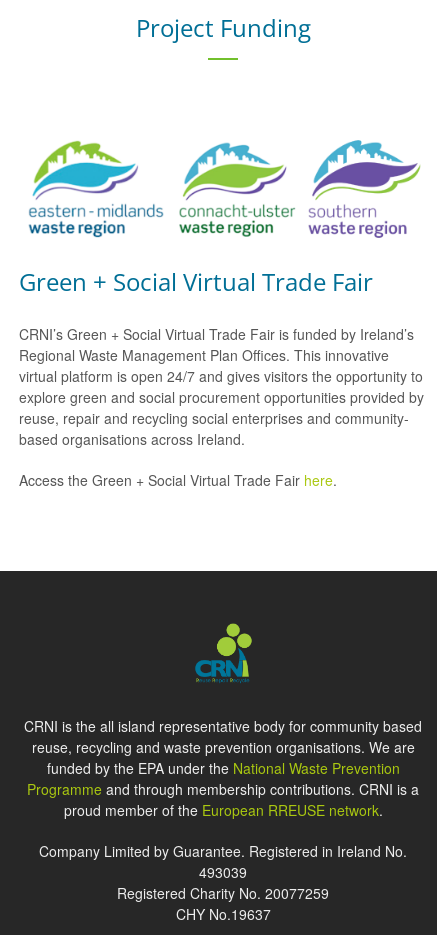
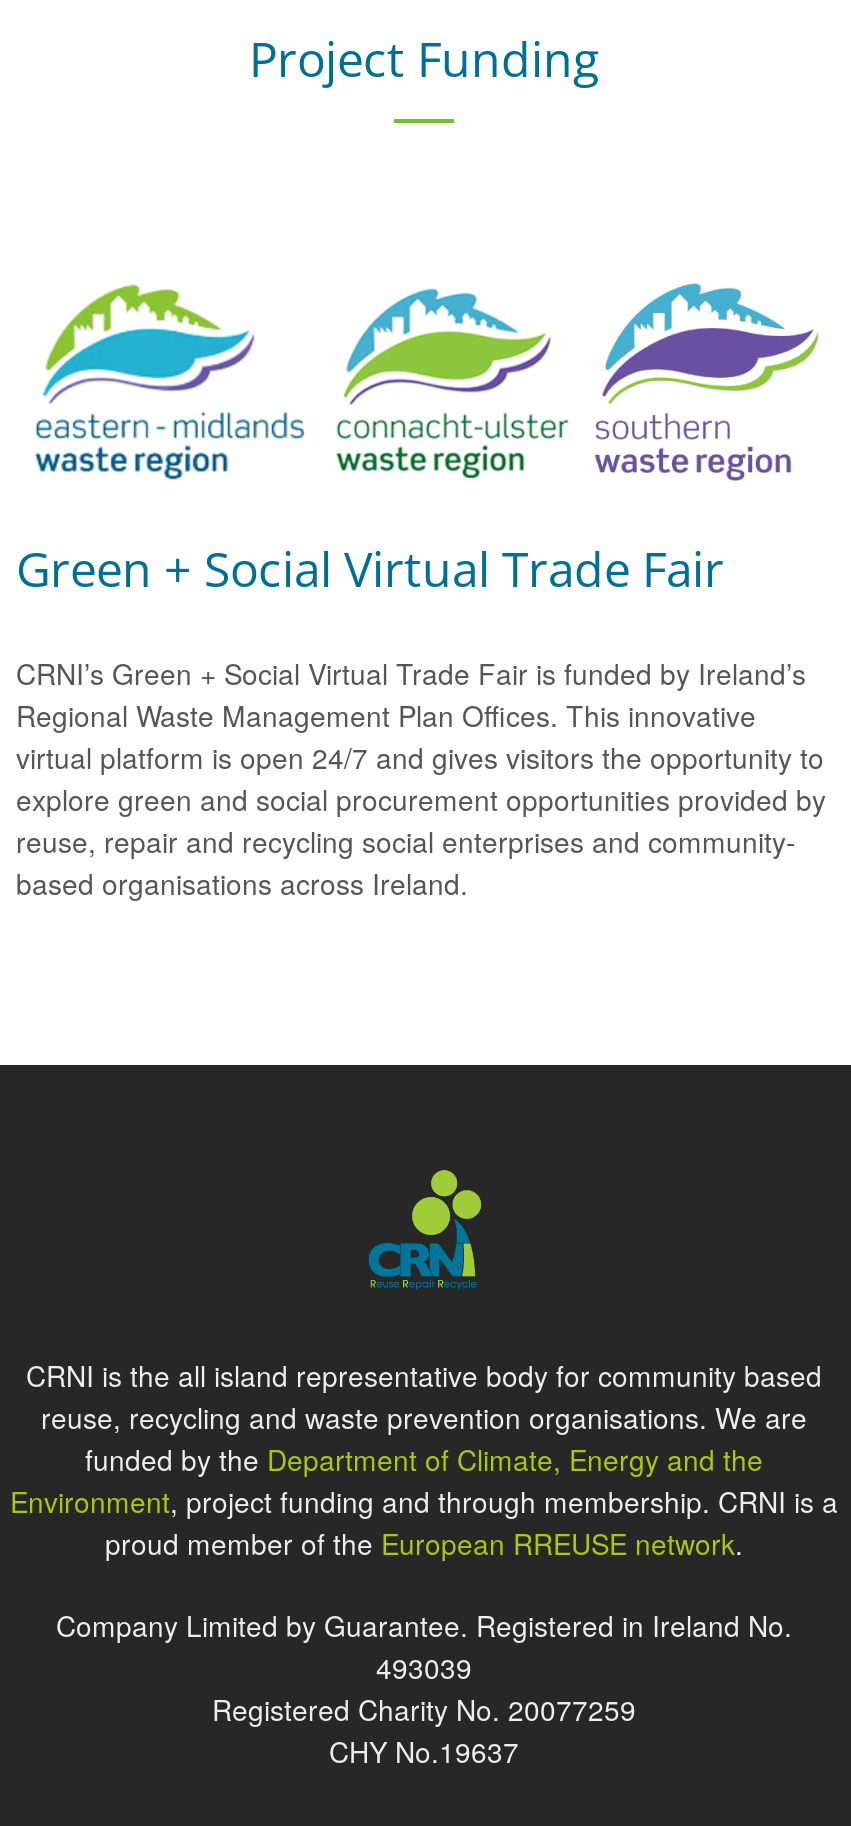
- Access the Green + Social Virtual Trade Fair here.

- funded by the EPA under the National Waste Prevention
- Programme and through membership contributions. CRNI is a
+ funded by the Department of Climate, Energy and the
+ Environment, project funding and through membership. CRNI is a
